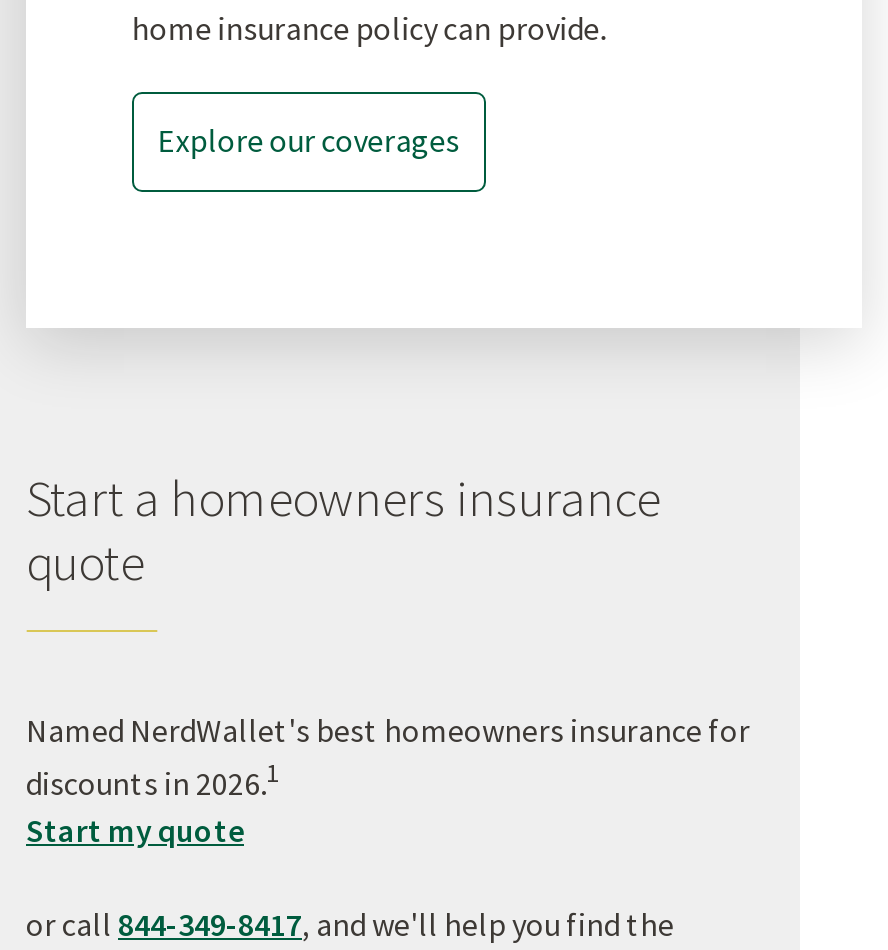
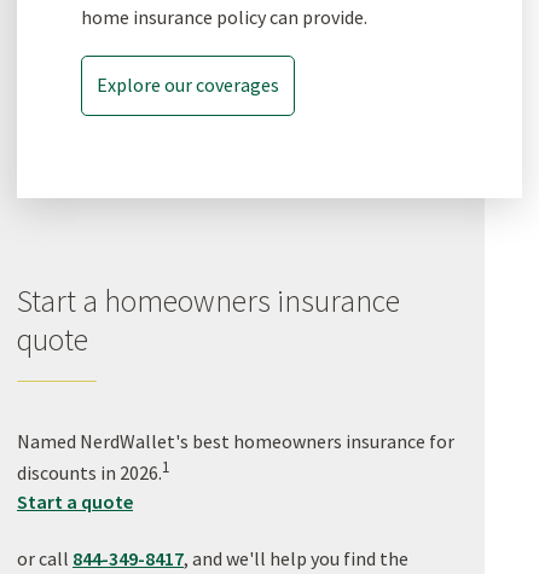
- Start my quote
+ Start a quote
